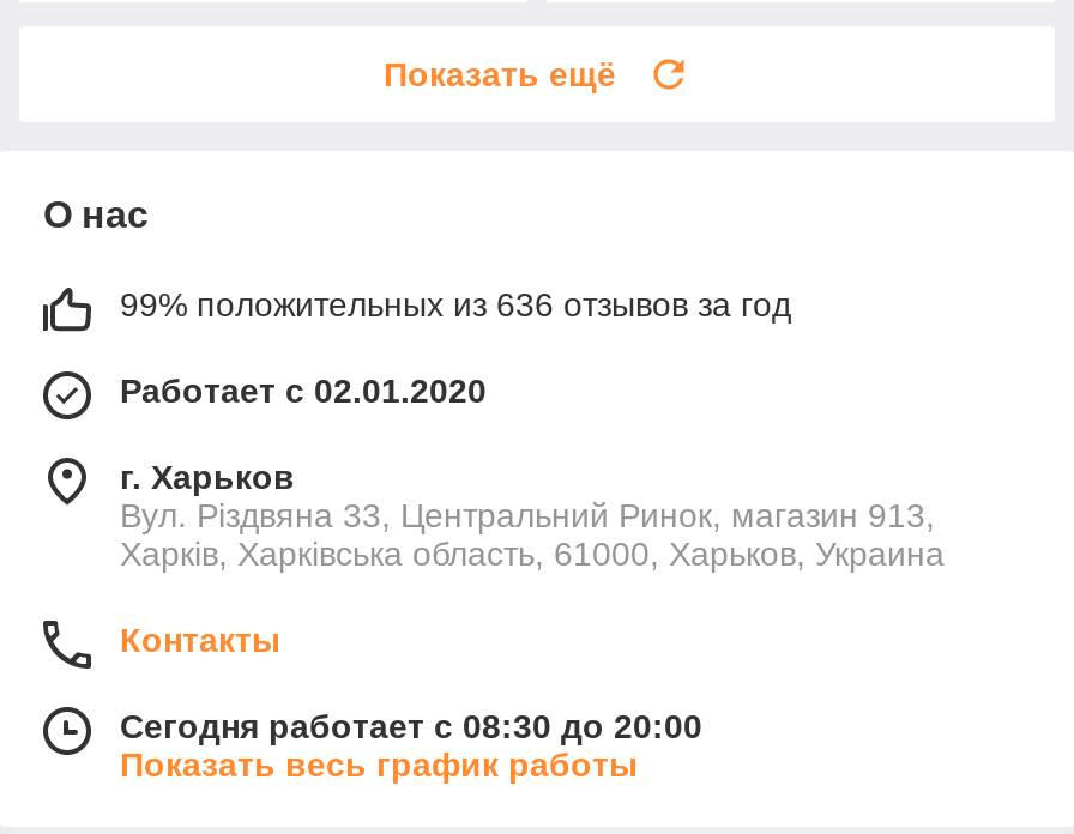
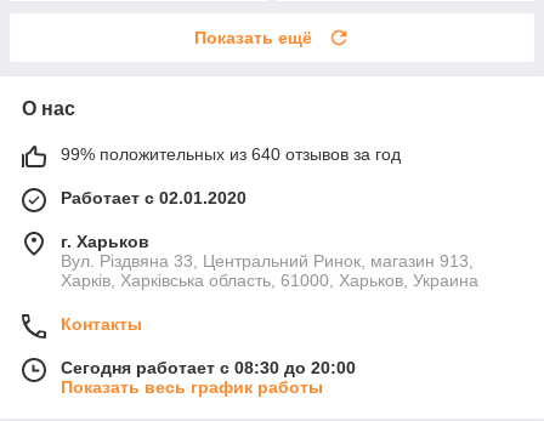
- 99% положительных из 636 отзывов за год
+ 99% положительных из 640 отзывов за год
